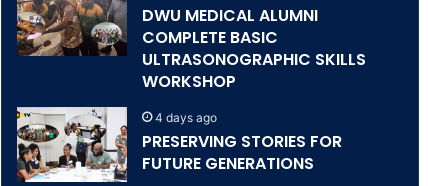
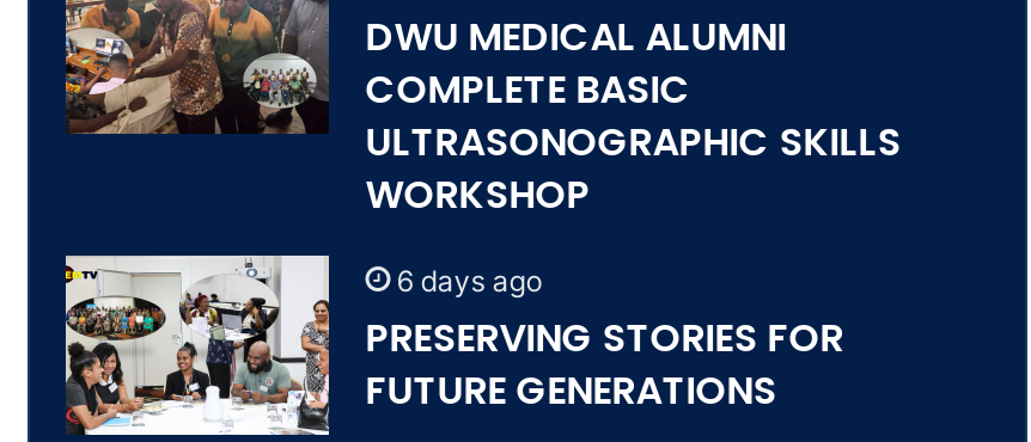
- 4 days ago
+ 6 days ago
